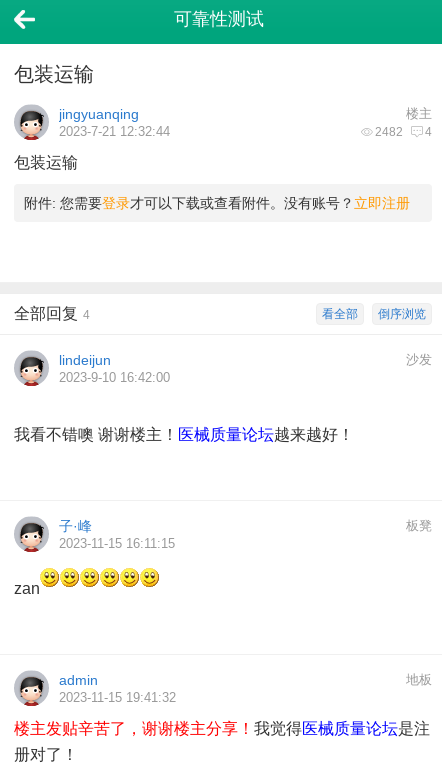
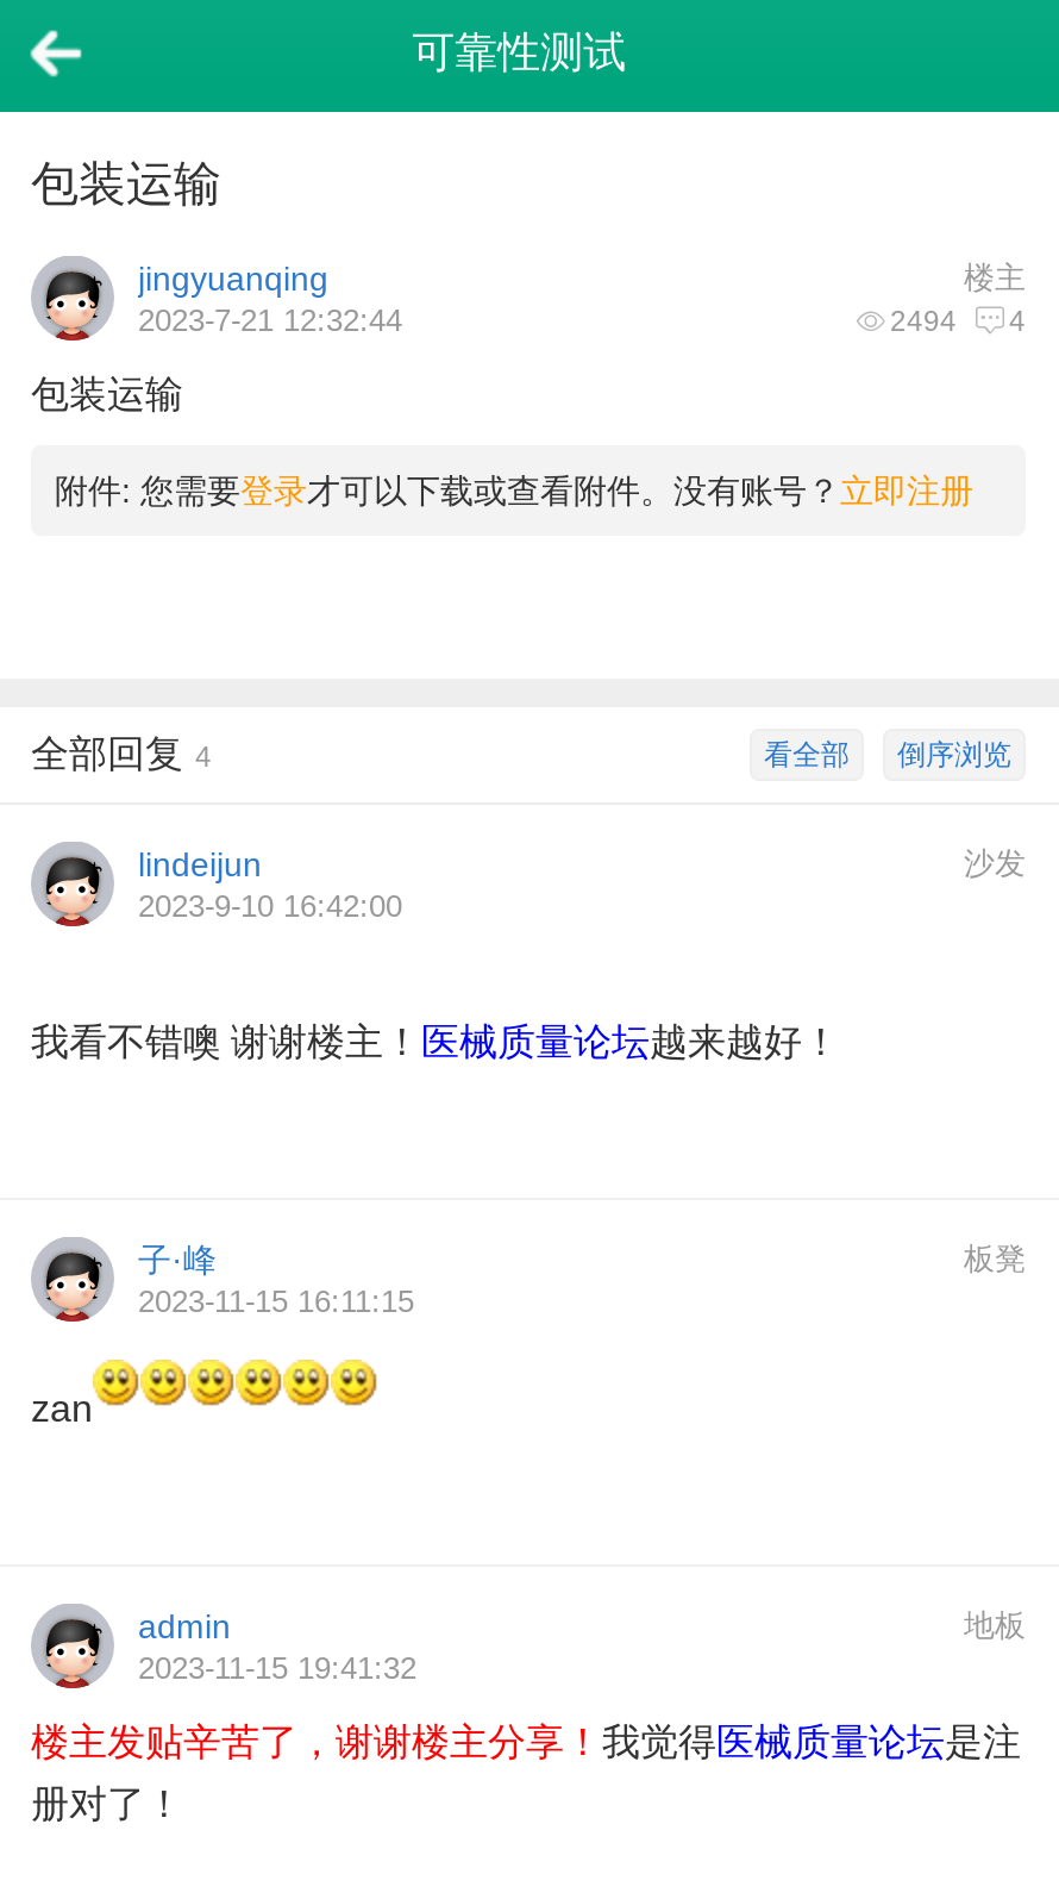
- 2482 4
+ 2494 4
